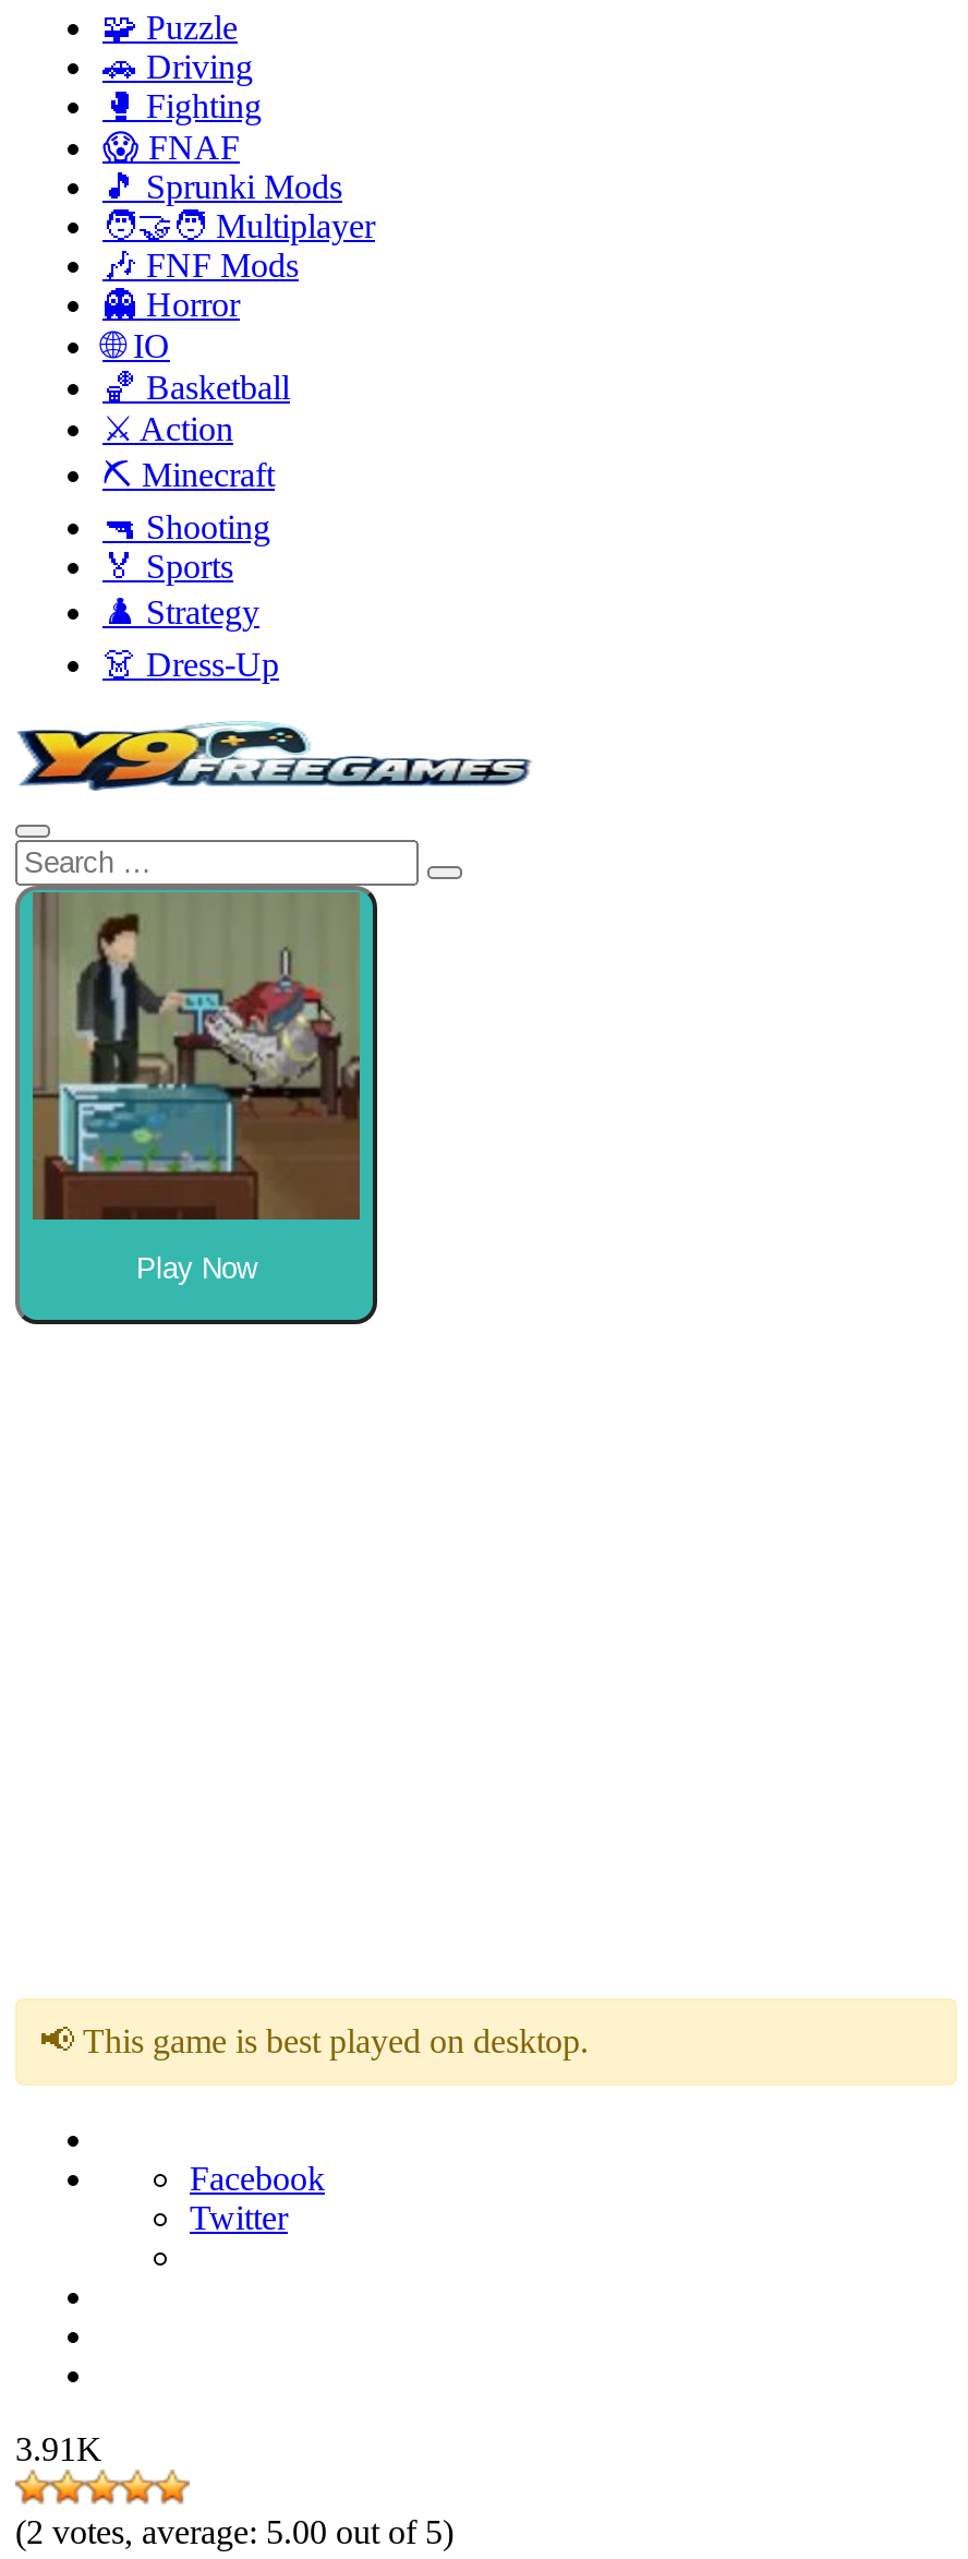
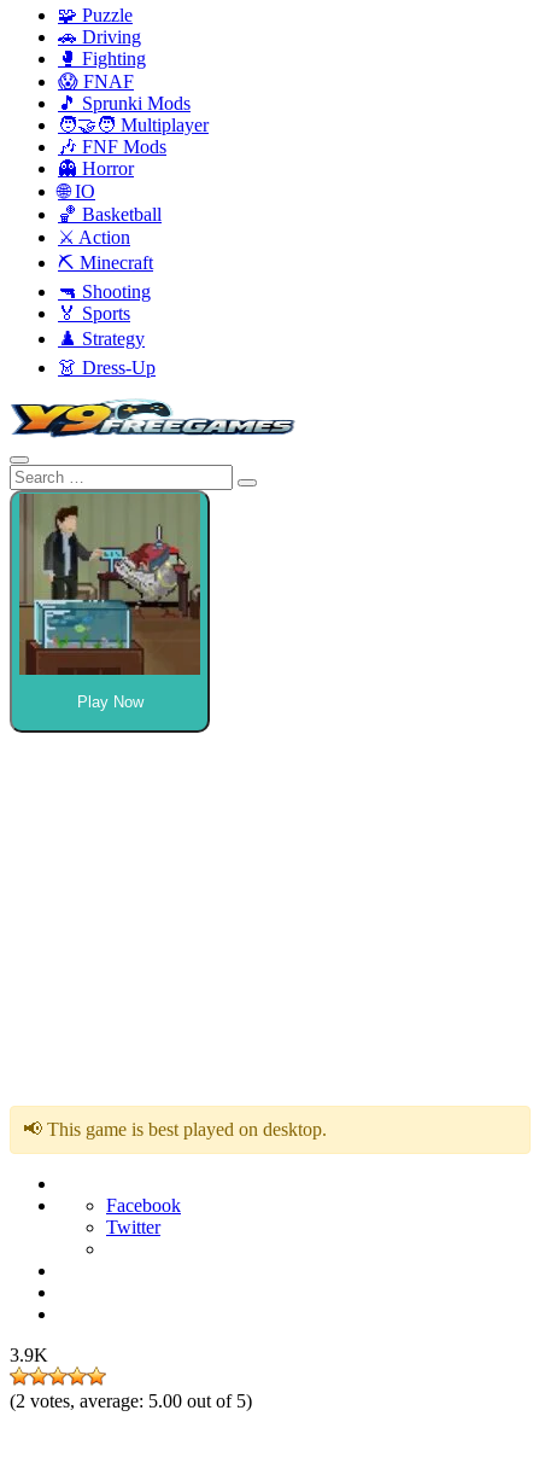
- 3.91K
+ 3.9K
